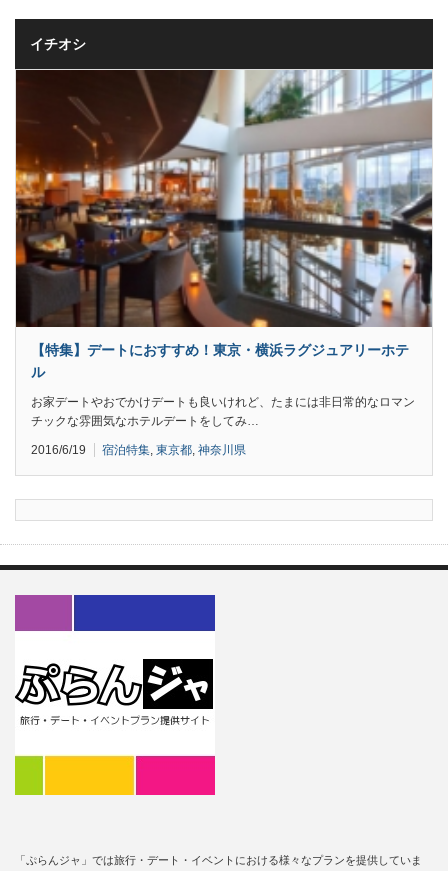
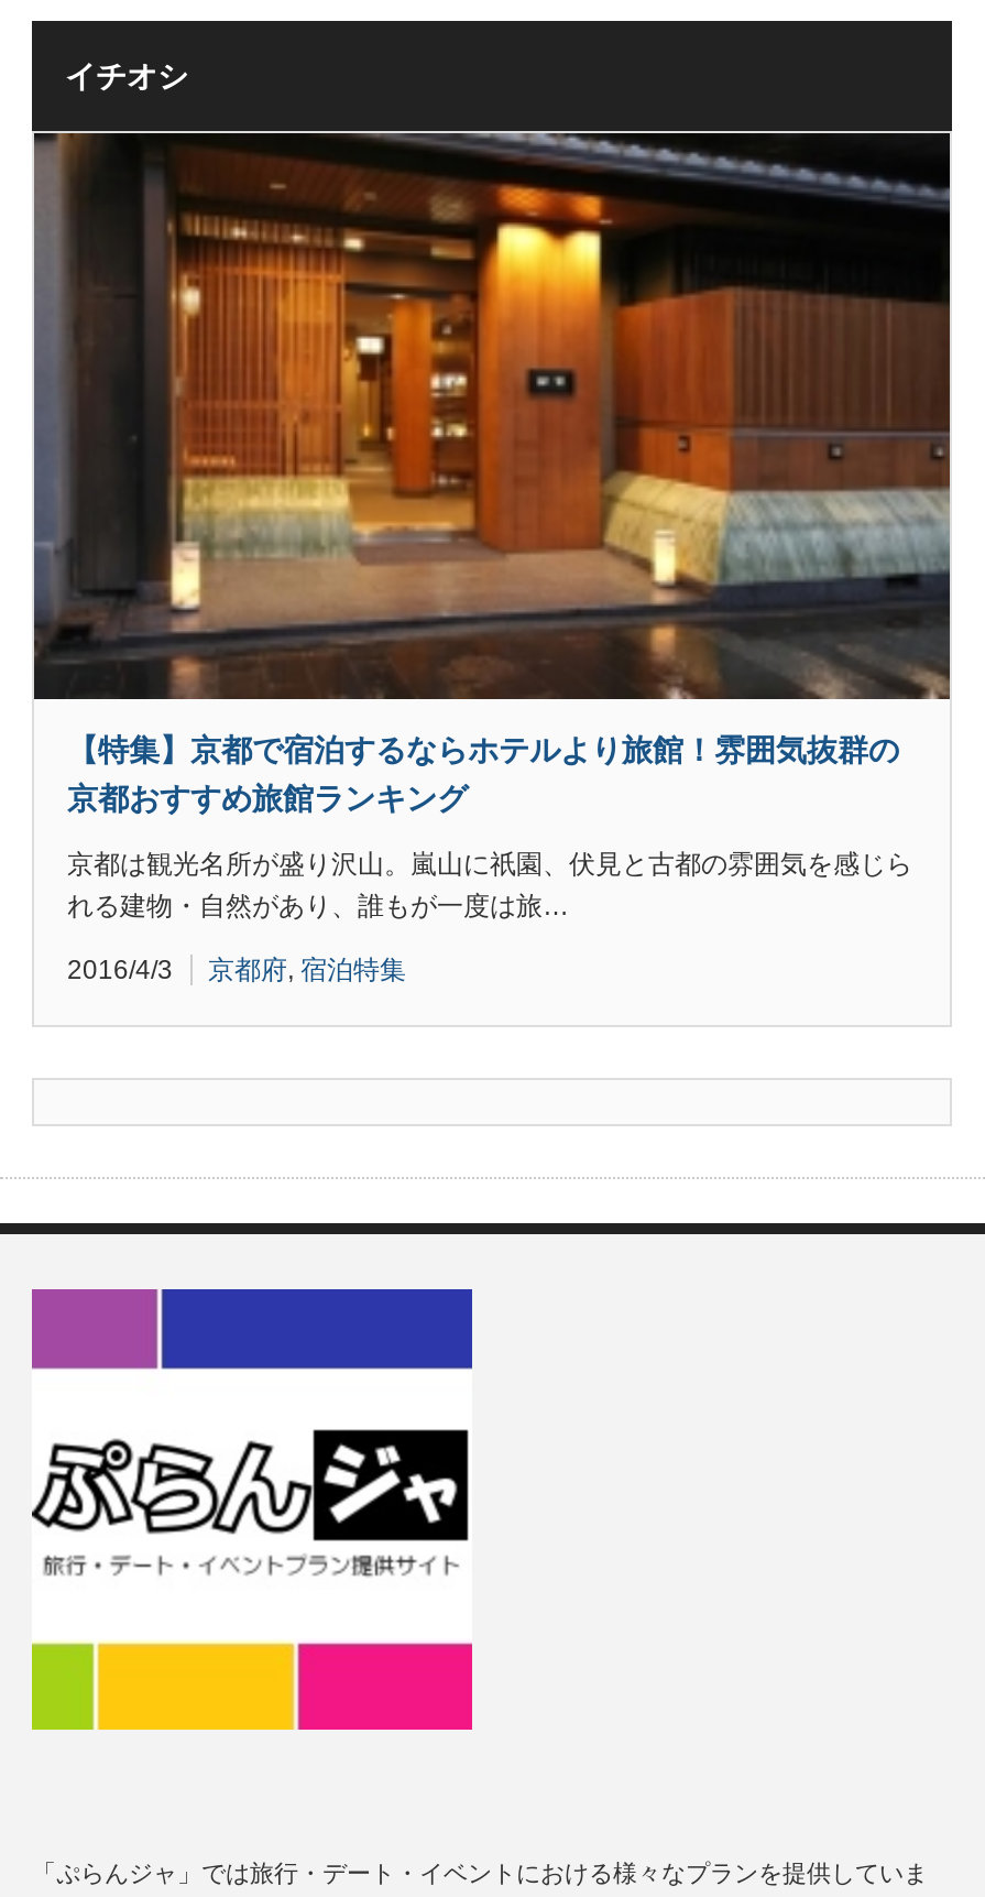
- [image]
- 【特集】デートにおすすめ！東京・横浜ラグジュアリーホテ
- ル
+ [image]
+ 【特集】京都で宿泊するならホテルより旅館！雰囲気抜群の
+ 京都おすすめ旅館ランキング

- お家デートやおでかけデートも良いけれど、たまには非日常的なロマン
- チックな雰囲気なホテルデートをしてみ…
+ 京都は観光名所が盛り沢山。嵐山に祇園、伏見と古都の雰囲気を感じら
+ れる建物・自然があり、誰もが一度は旅…

- 2016/6/19
- 宿泊特集,東京都,神奈川県
+ 2016/4/3
+ 京都府,宿泊特集
